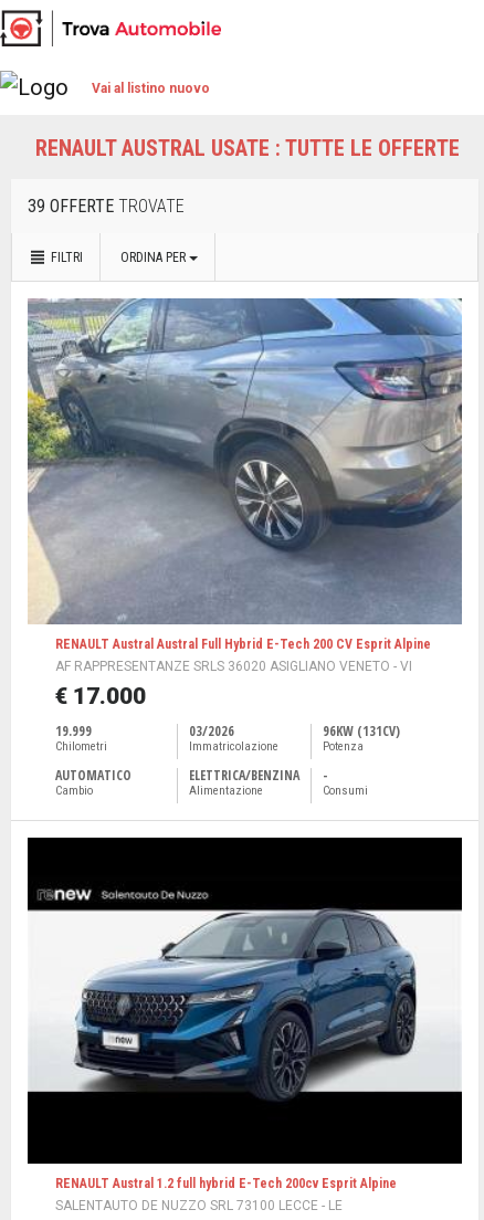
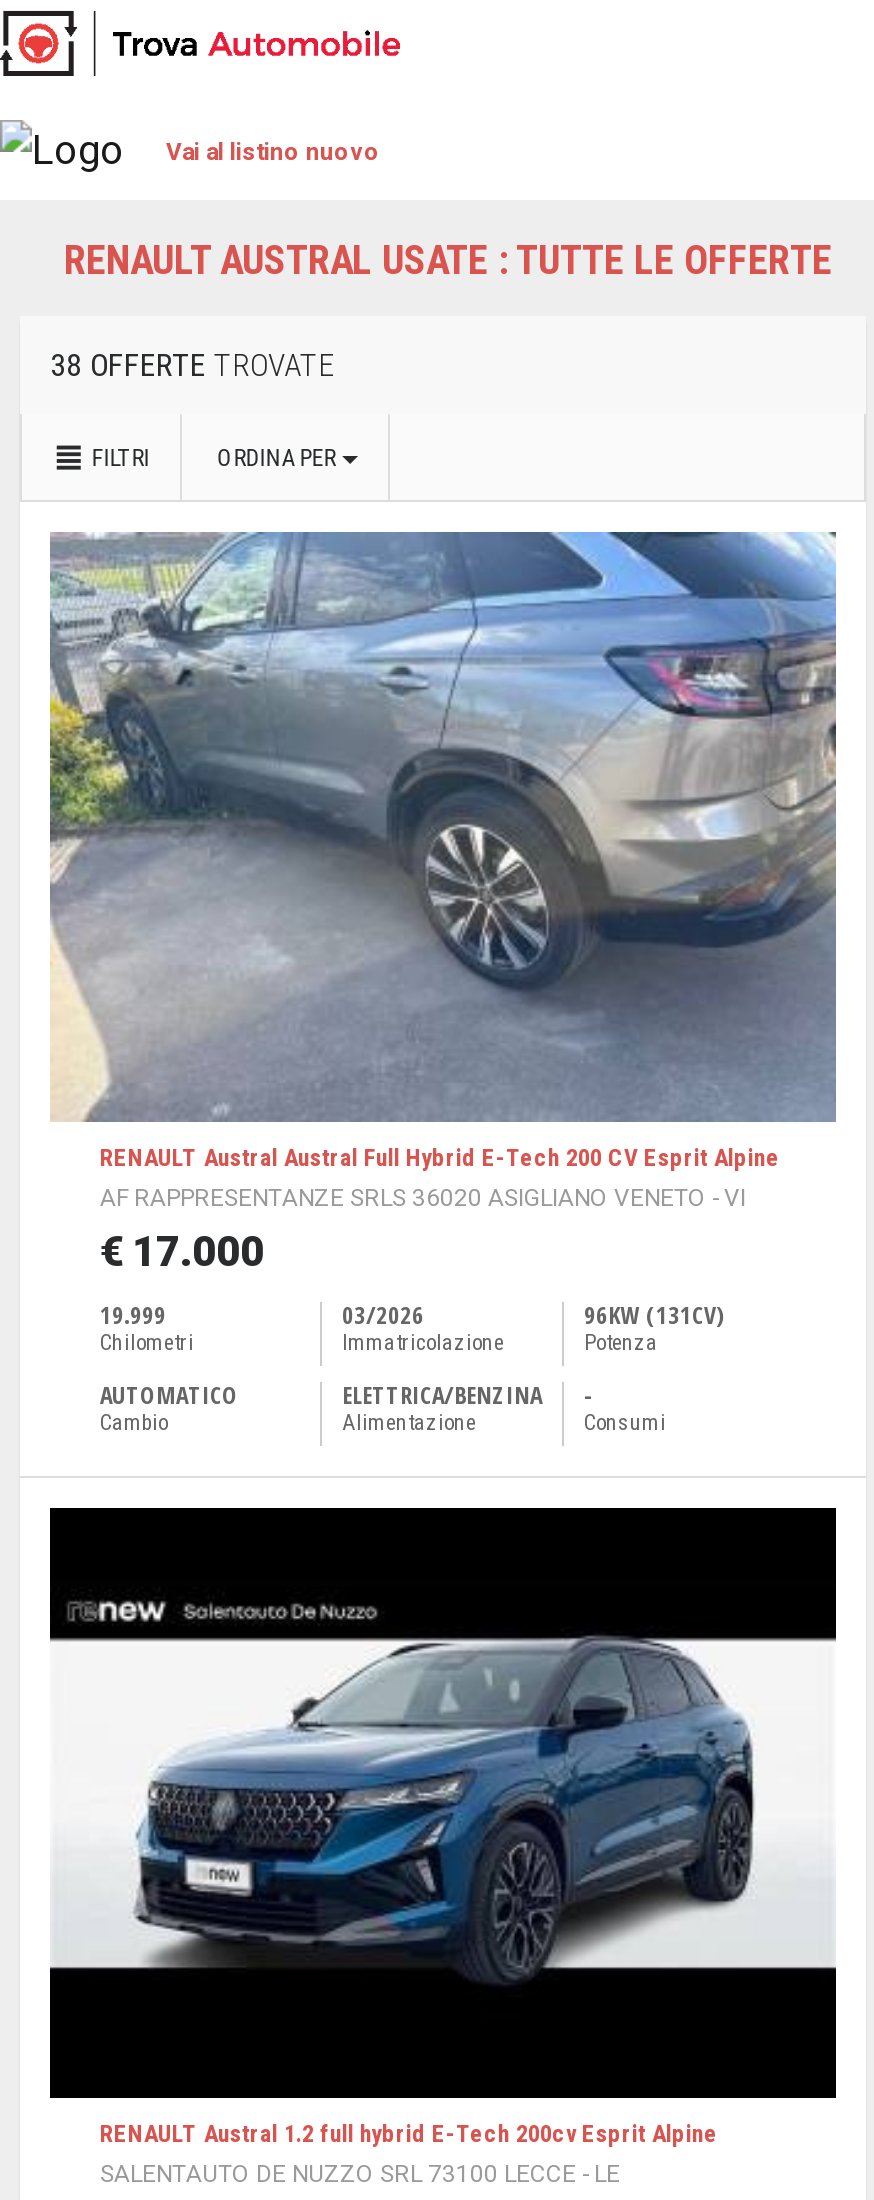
- 39 OFFERTE TROVATE
+ 38 OFFERTE TROVATE
